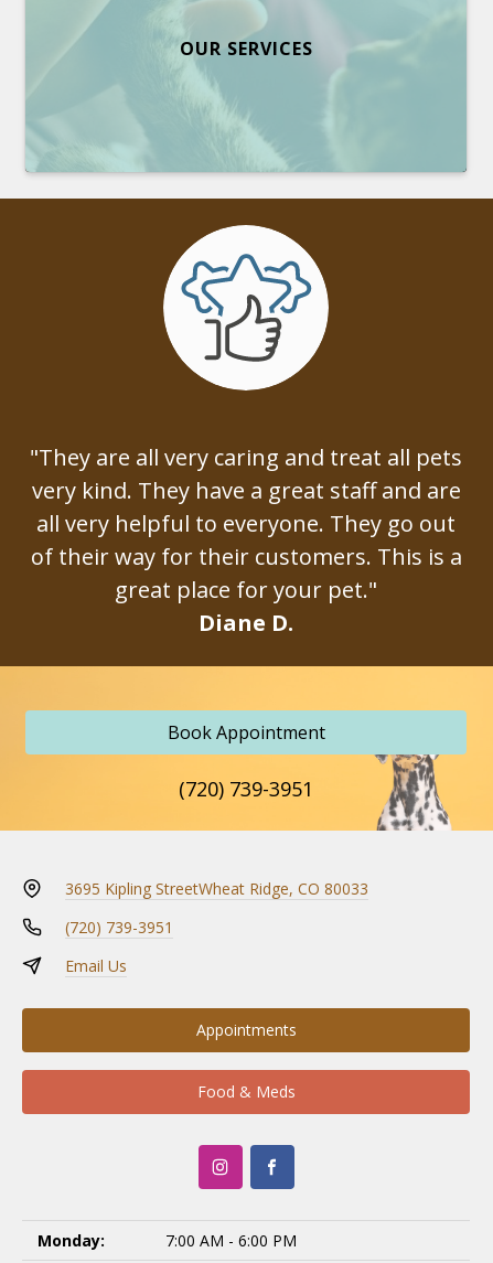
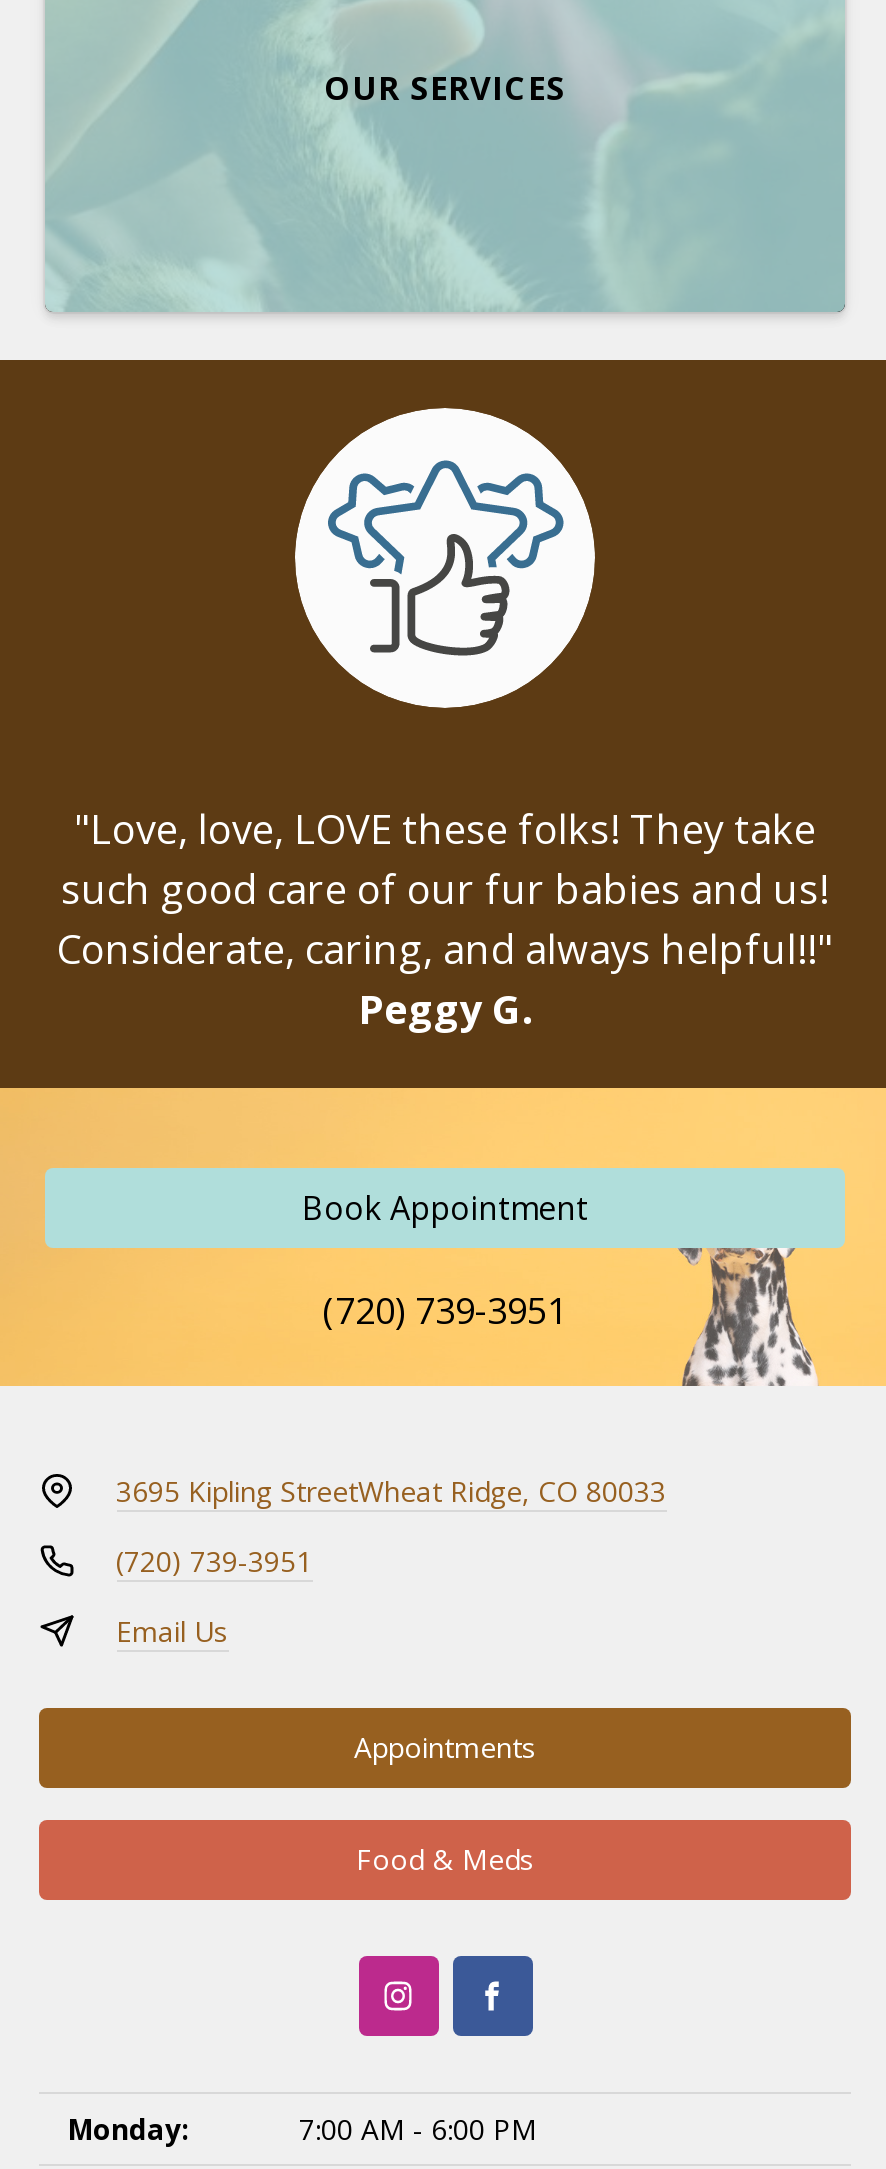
- "They are all very caring and treat all pets
- very kind. They have a great staff and are
- all very helpful to everyone. They go out
- of their way for their customers. This is a
- great place for your pet."
- Diane D.
+ "Love, love, LOVE these folks! They take
+ such good care of our fur babies and us!
+ Considerate, caring, and always helpful!!"
+ Peggy G.
